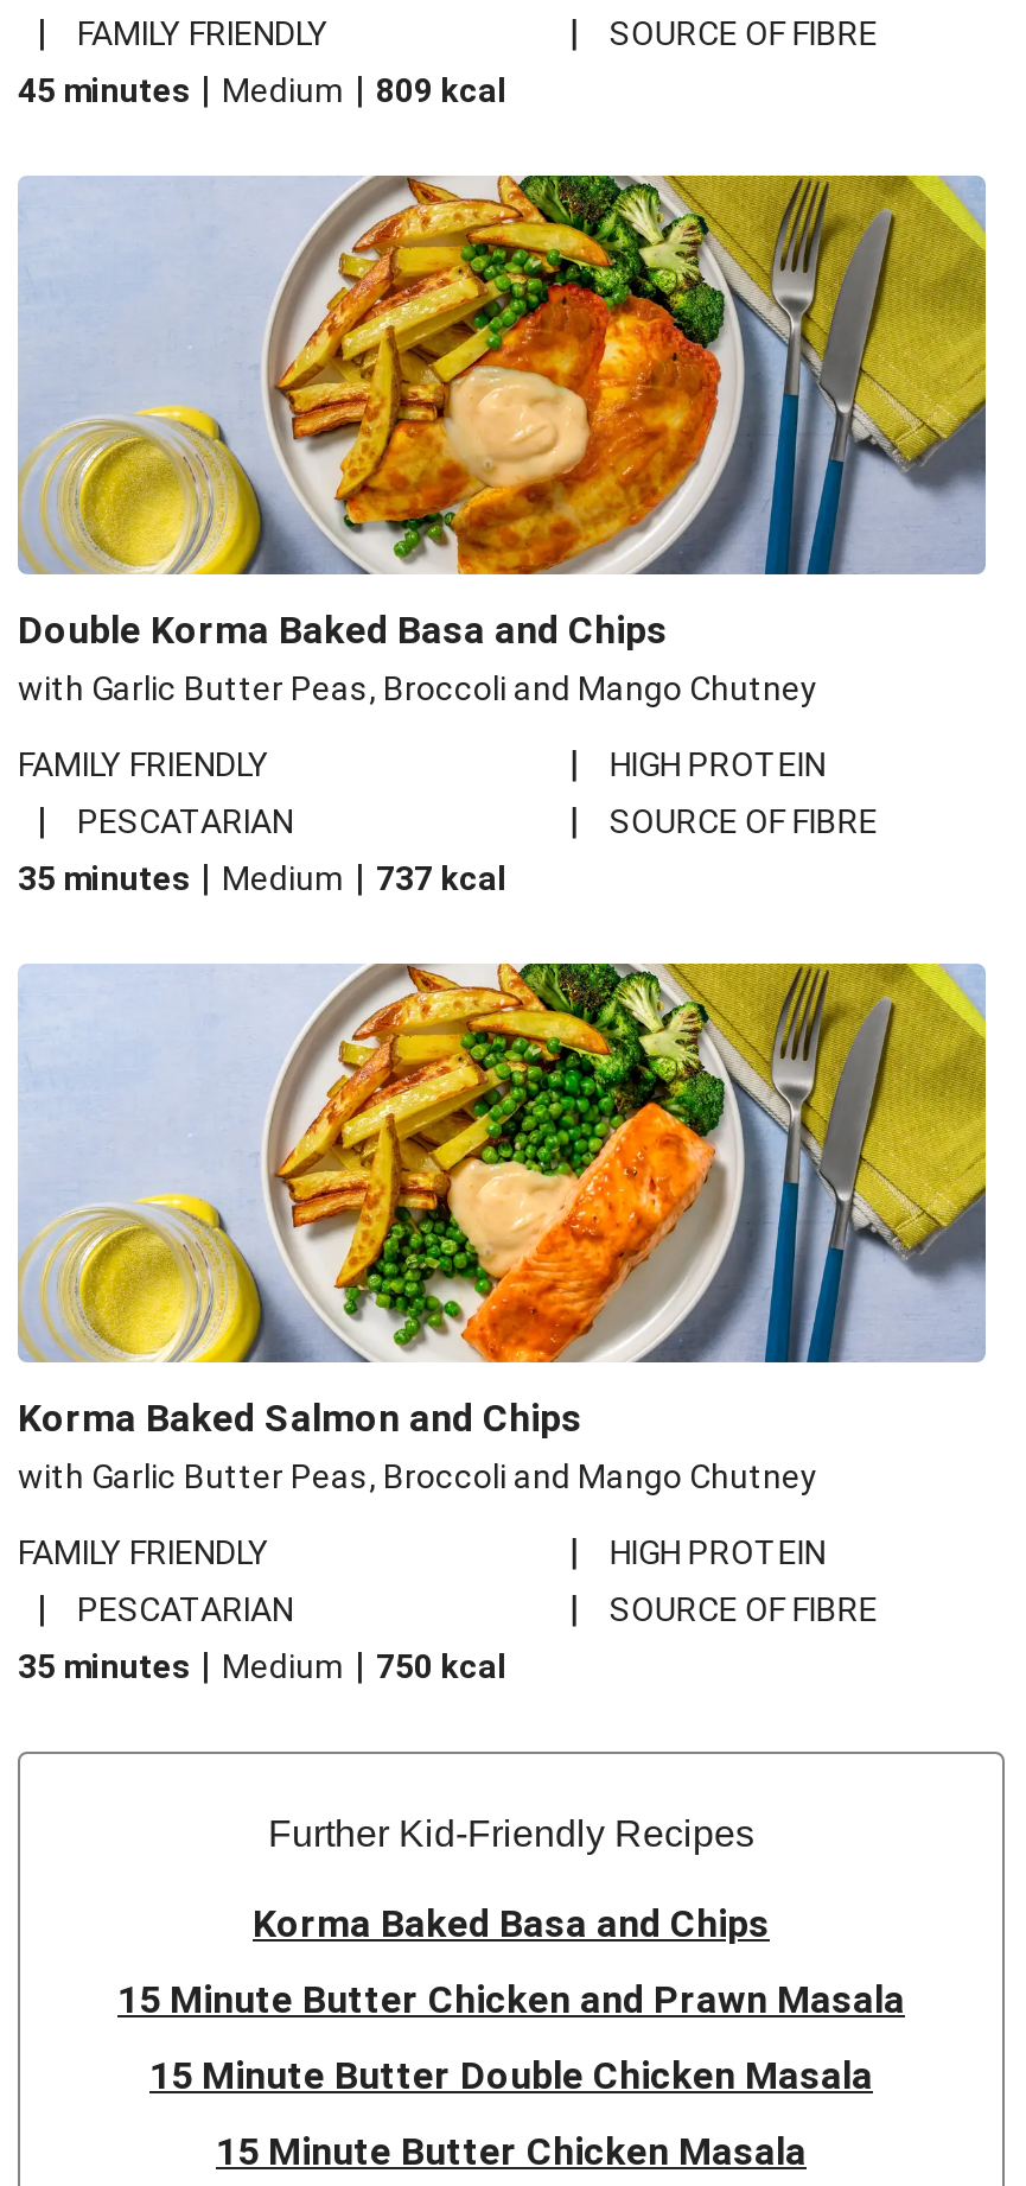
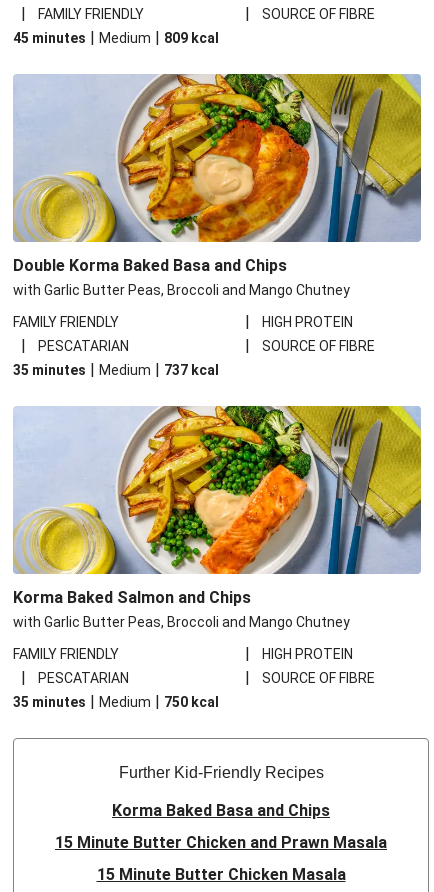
- 15 Minute Butter Double Chicken Masala
